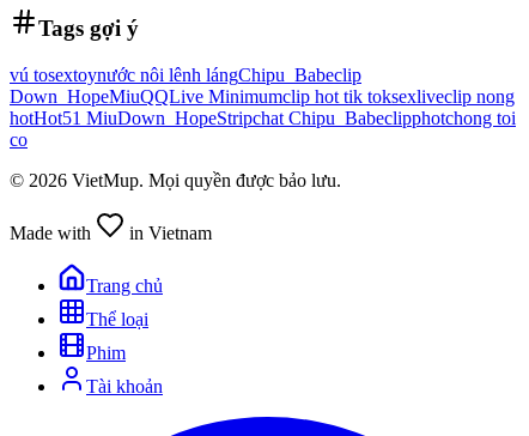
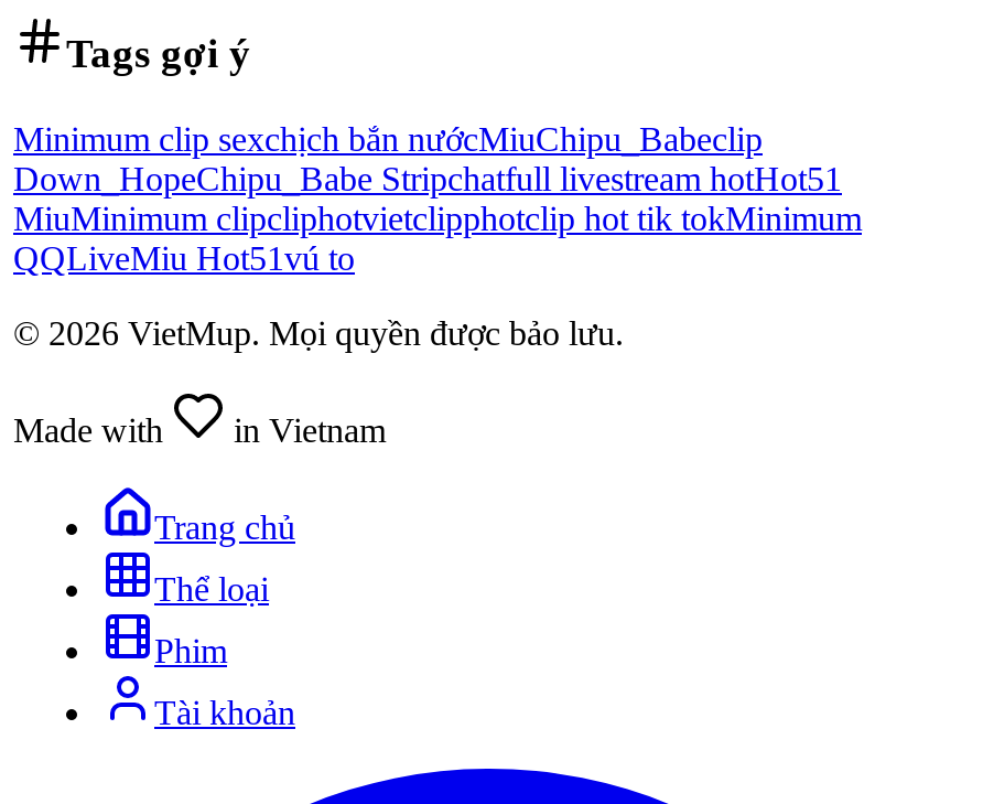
- vú tosextoynước nôi lênh lángChipu_Babeclip
- Down_HopeMiuQQLive Minimumclip hot tik toksexliveclip nong
- hotHot51 MiuDown_HopeStripchat Chipu_Babeclipphotchong toi
- co
+ Minimum clip sexchịch bắn nướcMiuChipu_Babeclip
+ Down_HopeChipu_Babe Stripchatfull livestream hotHot51
+ MiuMinimum clipcliphotvietclipphotclip hot tik tokMinimum
+ QQLiveMiu Hot51 vú to
